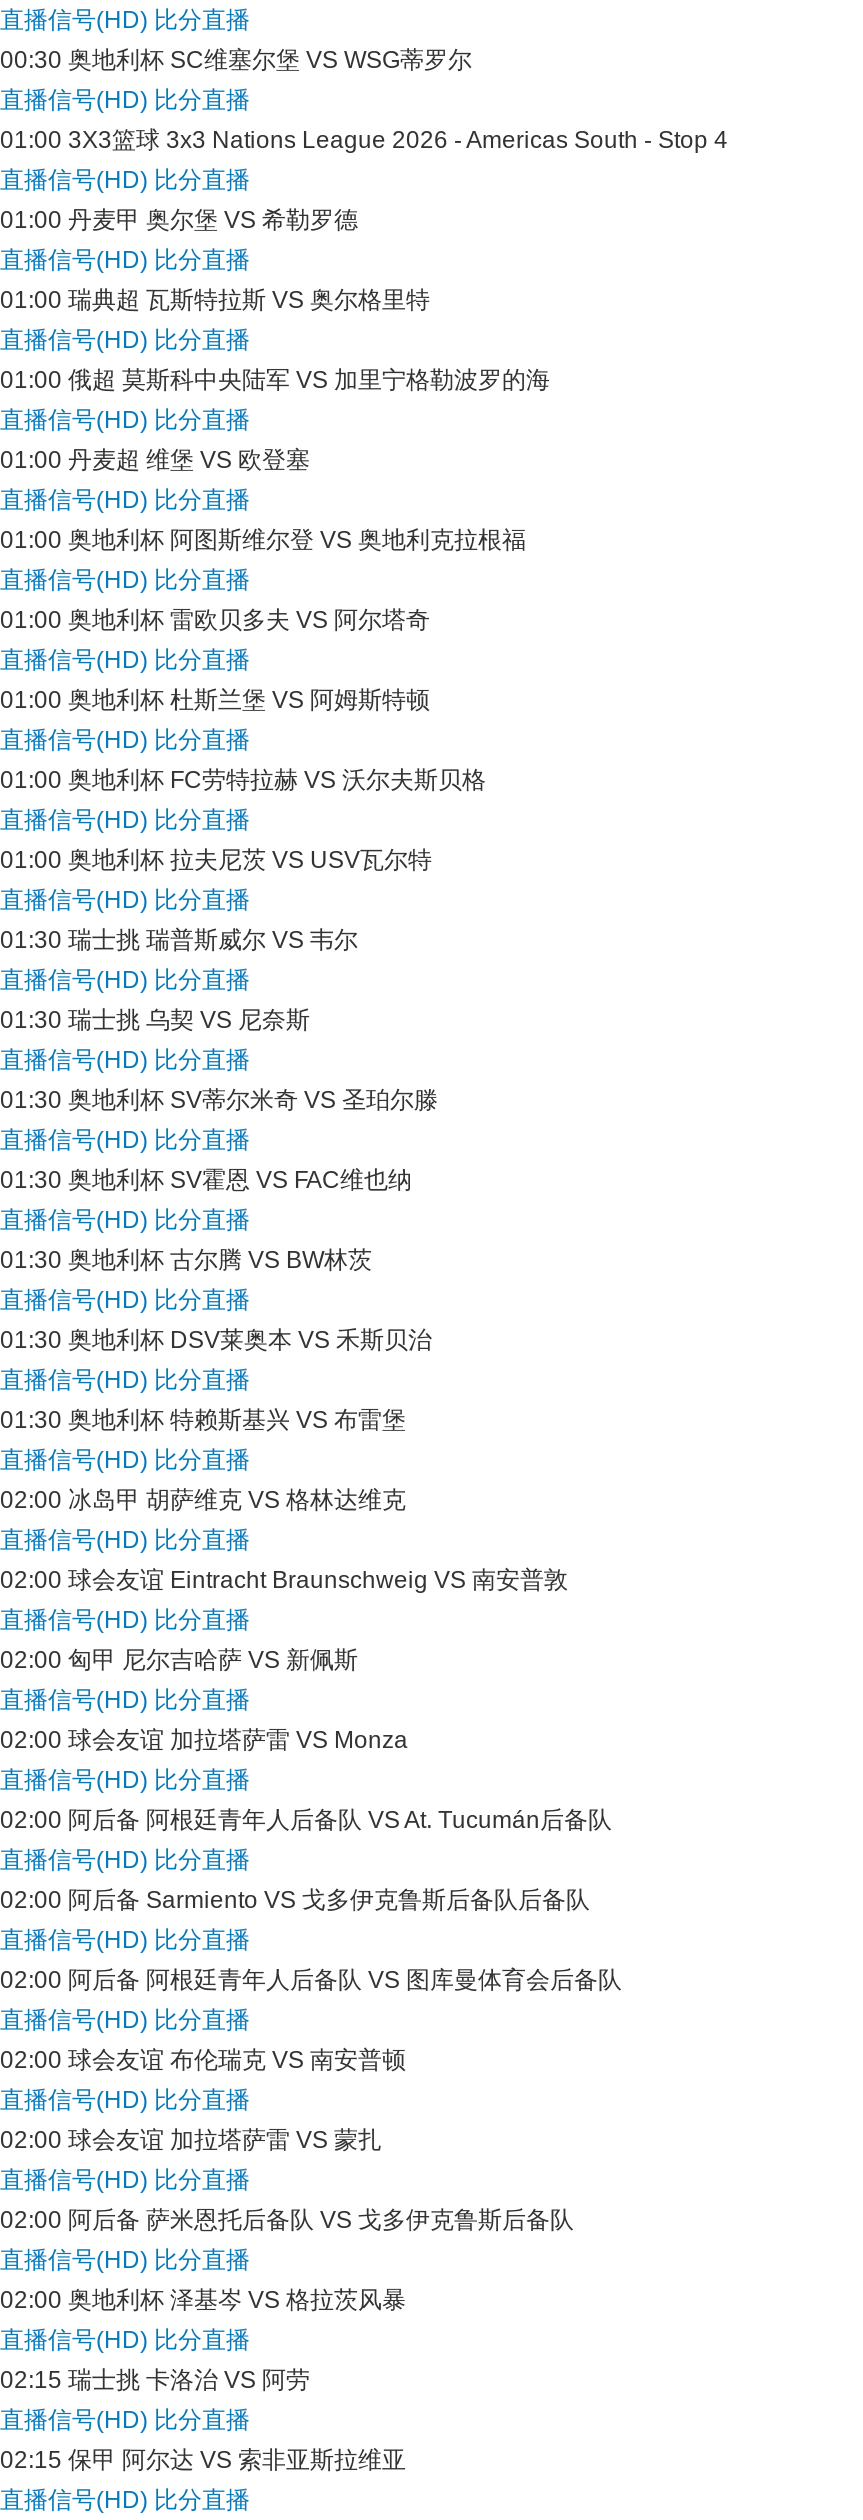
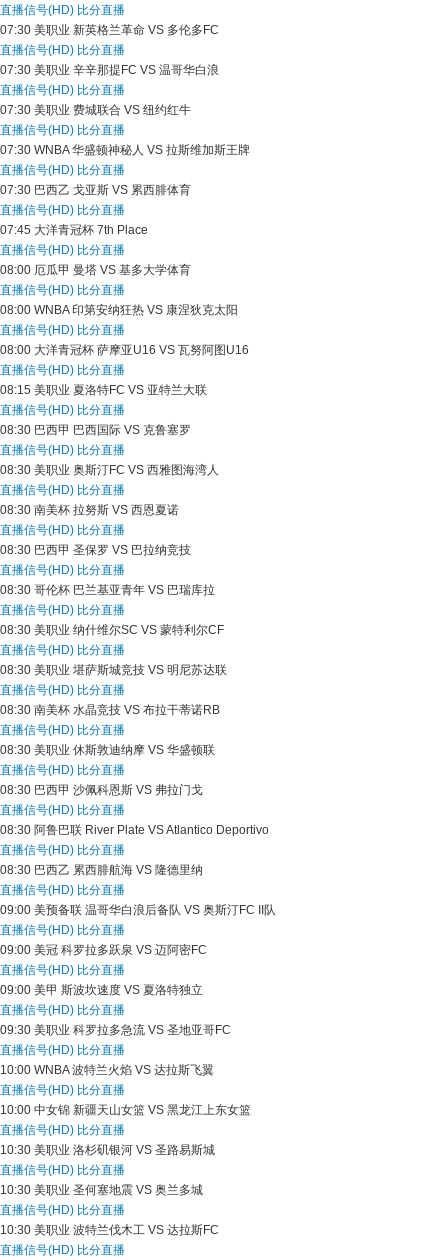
- 00:30 奥地利杯SC维塞尔堡 VS WSG蒂罗尔
+ 07:30 美职业新英格兰革命 VS 多伦多FC

- 01:00 3X3篮球3x3 Nations League 2026 - Americas South - Stop 4
+ 07:30 美职业辛辛那提FC VS 温哥华白浪

- 01:00 丹麦甲奥尔堡 VS 希勒罗德
+ 07:30 美职业费城联合 VS 纽约红牛

- 01:00 瑞典超瓦斯特拉斯 VS 奥尔格里特
+ 07:30 WNBA华盛顿神秘人 VS 拉斯维加斯王牌

- 01:00 俄超莫斯科中央陆军 VS 加里宁格勒波罗的海
+ 07:30 巴西乙戈亚斯 VS 累西腓体育

- 01:00 丹麦超维堡 VS 欧登塞
+ 07:45 大洋青冠杯7th Place

- 01:00 奥地利杯阿图斯维尔登 VS 奥地利克拉根福
+ 08:00 厄瓜甲曼塔 VS 基多大学体育

- 01:00 奥地利杯雷欧贝多夫 VS 阿尔塔奇
+ 08:00 WNBA印第安纳狂热 VS 康涅狄克太阳

- 01:00 奥地利杯杜斯兰堡 VS 阿姆斯特顿
+ 08:00 大洋青冠杯萨摩亚U16 VS 瓦努阿图U16

- 01:00 奥地利杯FC劳特拉赫 VS 沃尔夫斯贝格
+ 08:15 美职业夏洛特FC VS 亚特兰大联

- 01:00 奥地利杯拉夫尼茨 VS USV瓦尔特
+ 08:30 巴西甲巴西国际 VS 克鲁塞罗

- 01:30 瑞士挑瑞普斯威尔 VS 韦尔
+ 08:30 美职业奥斯汀FC VS 西雅图海湾人

- 01:30 瑞士挑乌契 VS 尼奈斯
+ 08:30 南美杯拉努斯 VS 西恩夏诺

- 01:30 奥地利杯SV蒂尔米奇 VS 圣珀尔滕
+ 08:30 巴西甲圣保罗 VS 巴拉纳竞技

- 01:30 奥地利杯SV霍恩 VS FAC维也纳
+ 08:30 哥伦杯巴兰基亚青年 VS 巴瑞库拉

- 01:30 奥地利杯古尔腾 VS BW林茨
+ 08:30 美职业纳什维尔SC VS 蒙特利尔CF

- 01:30 奥地利杯DSV莱奥本 VS 禾斯贝治
+ 08:30 美职业堪萨斯城竞技 VS 明尼苏达联

- 01:30 奥地利杯特赖斯基兴 VS 布雷堡
+ 08:30 南美杯水晶竞技 VS 布拉干蒂诺RB

- 02:00 冰岛甲胡萨维克 VS 格林达维克
+ 08:30 美职业休斯敦迪纳摩 VS 华盛顿联

- 02:00 球会友谊Eintracht Braunschweig VS 南安普敦
+ 08:30 巴西甲沙佩科恩斯 VS 弗拉门戈

- 02:00 匈甲尼尔吉哈萨 VS 新佩斯
+ 08:30 阿鲁巴联River Plate VS Atlantico Deportivo

- 02:00 球会友谊加拉塔萨雷 VS Monza
+ 08:30 巴西乙累西腓航海 VS 隆德里纳

- 02:00 阿后备阿根廷青年人后备队 VS At. Tucumán后备队
+ 09:00 美预备联温哥华白浪后备队 VS 奥斯汀FC II队

- 02:00 阿后备Sarmiento VS 戈多伊克鲁斯后备队后备队
+ 09:00 美冠科罗拉多跃泉 VS 迈阿密FC

- 02:00 阿后备阿根廷青年人后备队 VS 图库曼体育会后备队
+ 09:00 美甲斯波坎速度 VS 夏洛特独立

- 02:00 球会友谊布伦瑞克 VS 南安普顿
+ 09:30 美职业科罗拉多急流 VS 圣地亚哥FC

- 02:00 球会友谊加拉塔萨雷 VS 蒙扎
+ 10:00 WNBA波特兰火焰 VS 达拉斯飞翼

- 02:00 阿后备萨米恩托后备队 VS 戈多伊克鲁斯后备队
+ 10:00 中女锦新疆天山女篮 VS 黑龙江上东女篮

- 02:00 奥地利杯泽基岑 VS 格拉茨风暴
+ 10:30 美职业洛杉矶银河 VS 圣路易斯城

- 02:15 瑞士挑卡洛治 VS 阿劳
+ 10:30 美职业圣何塞地震 VS 奥兰多城

- 02:15 保甲阿尔达 VS 索非亚斯拉维亚
+ 10:30 美职业波特兰伐木工 VS 达拉斯FC
